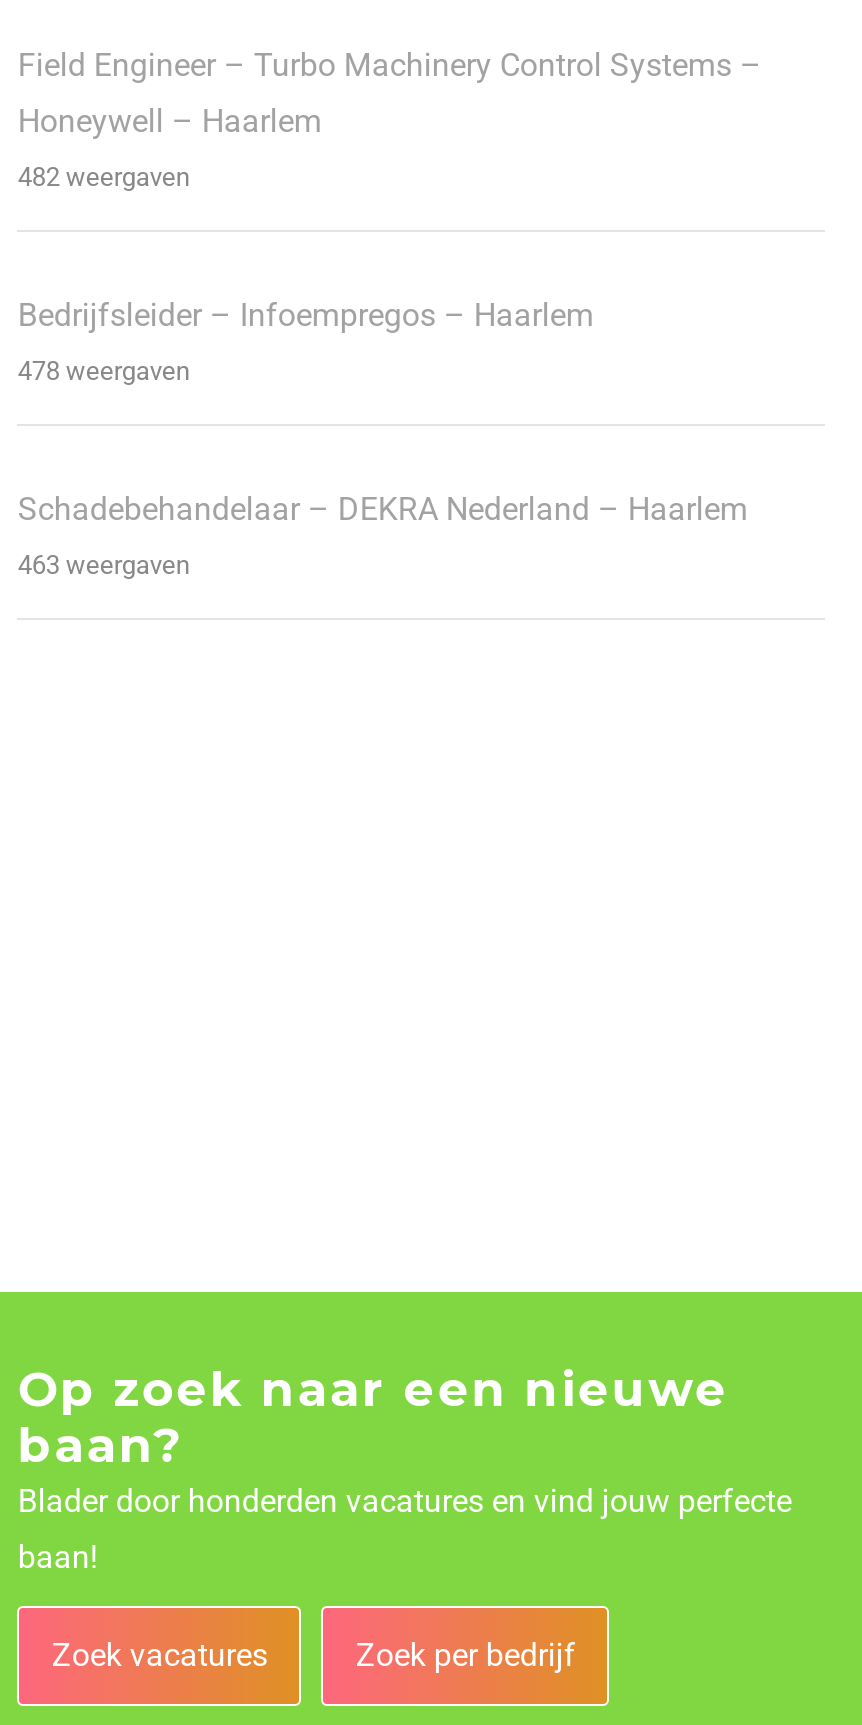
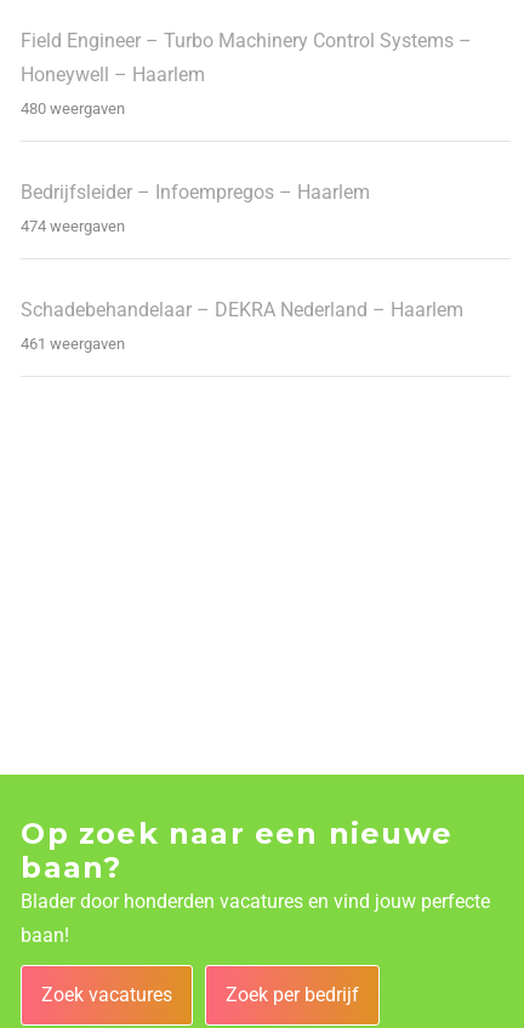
- 482 weergaven
+ 480 weergaven

- 478 weergaven
+ 474 weergaven

- 463 weergaven
+ 461 weergaven
